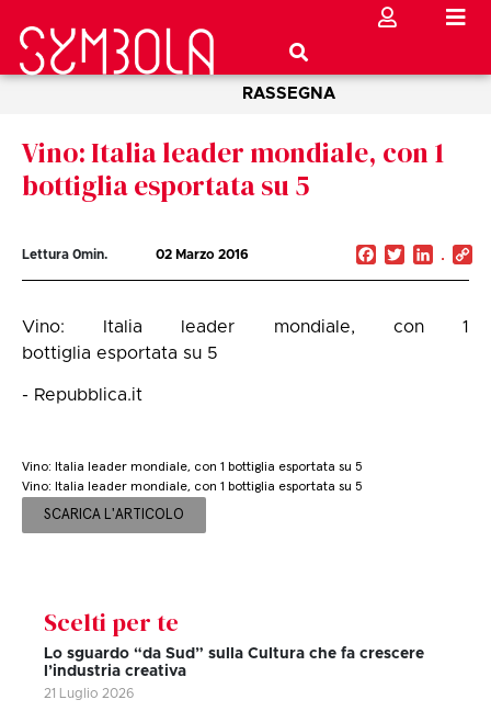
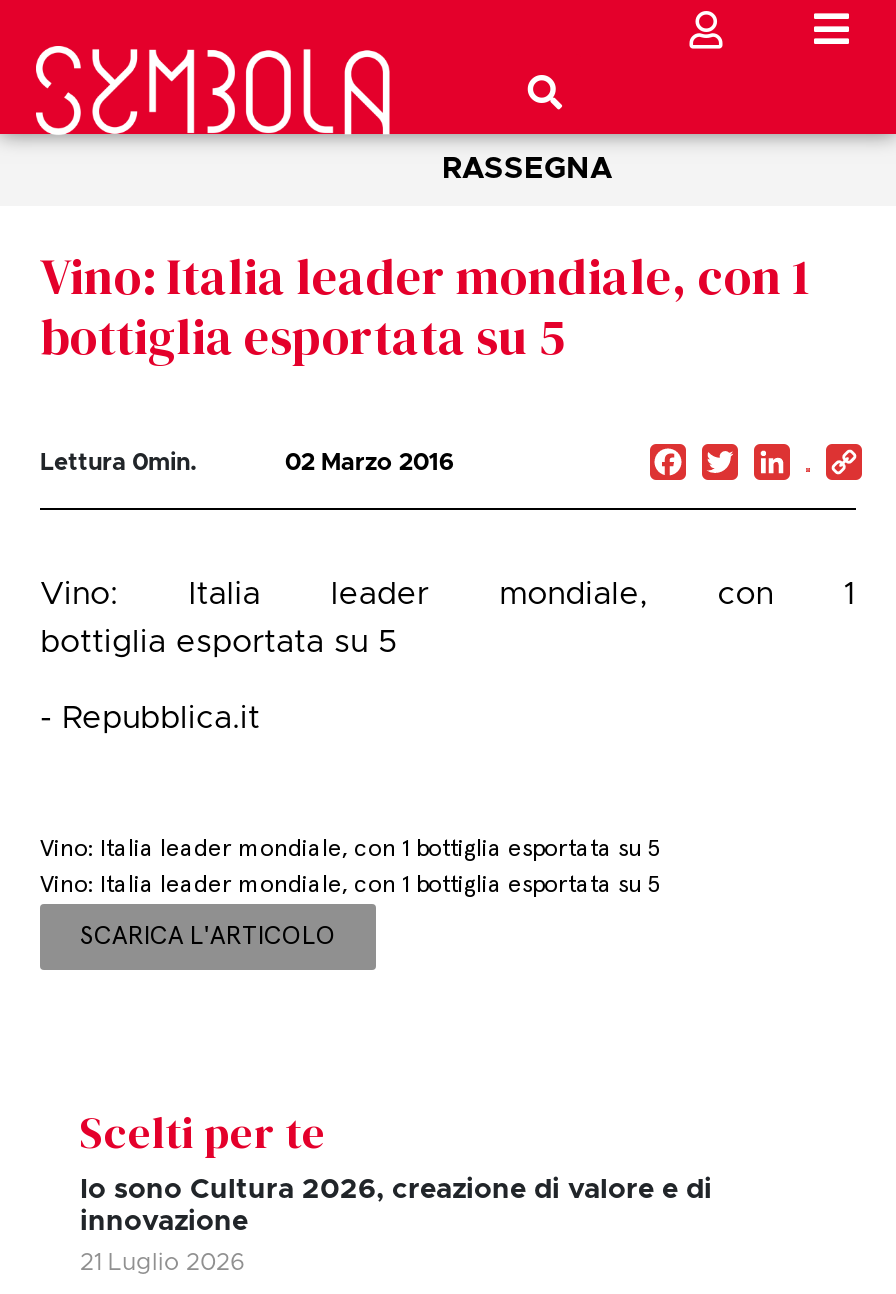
- Lo sguardo “da Sud” sulla Cultura che fa crescere
- l’industria creativa
+ Io sono Cultura 2026, creazione di valore e di
+ innovazione
